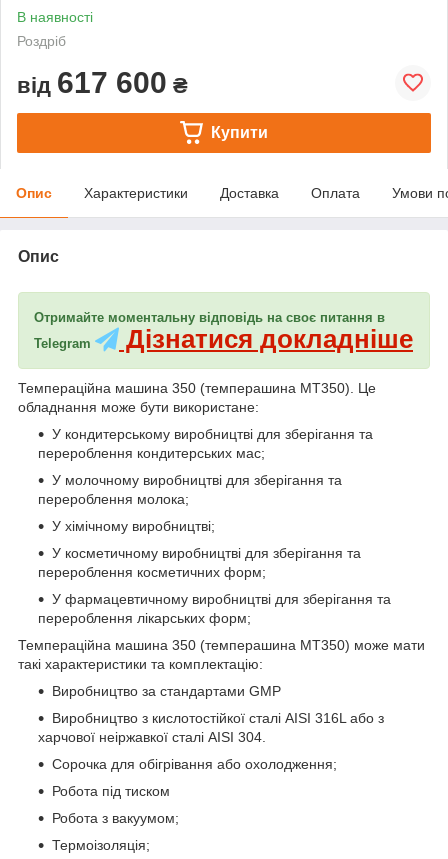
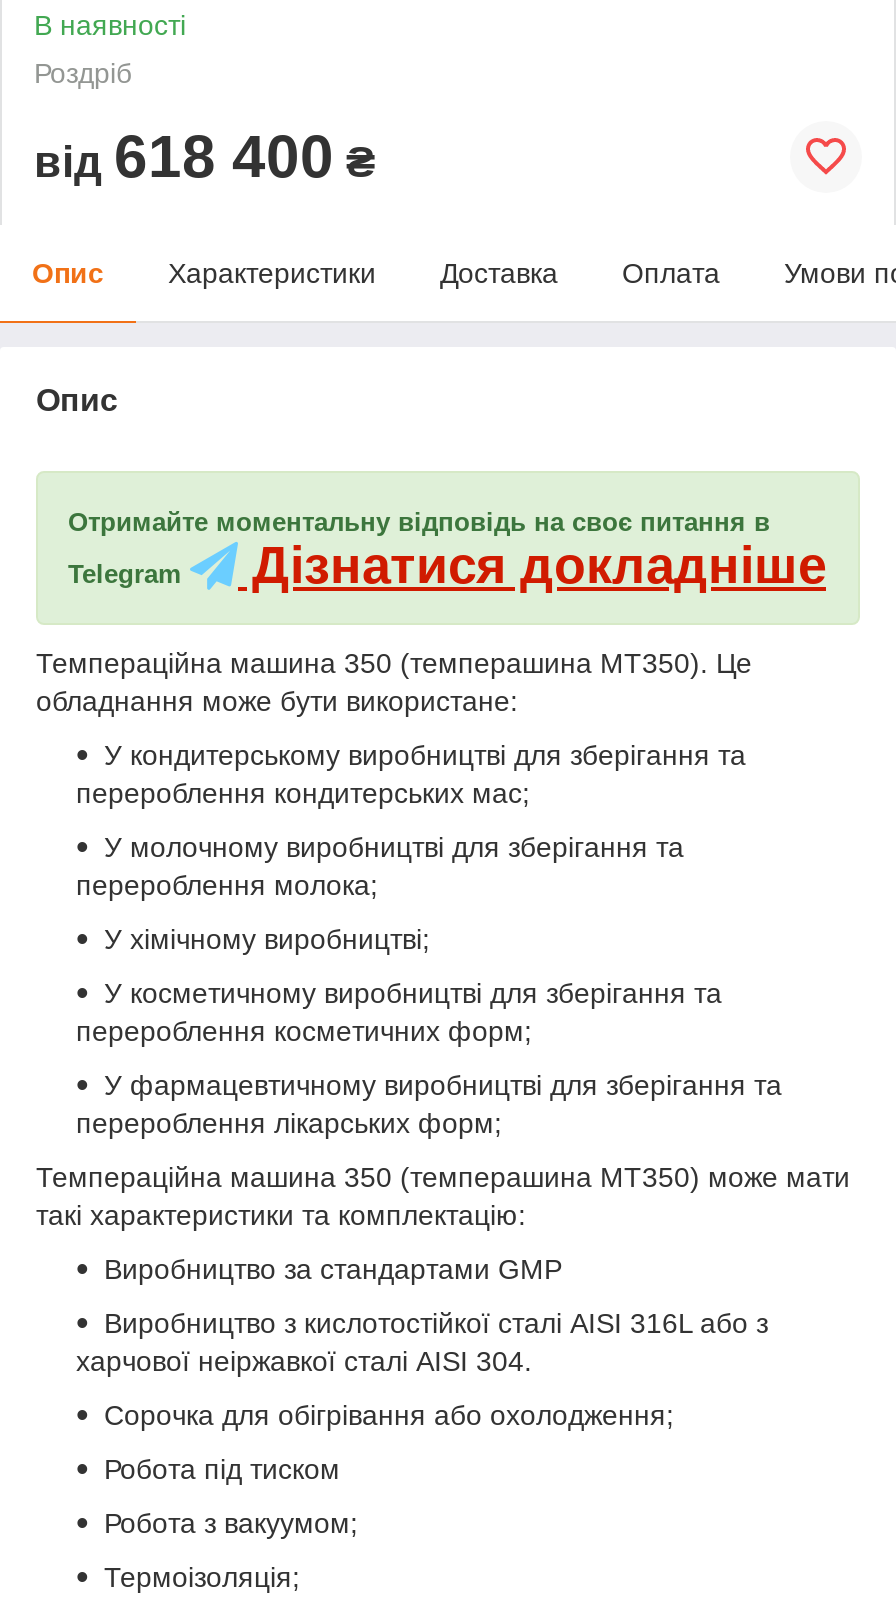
- від 617 600 ₴
- Купити
+ від 618 400 ₴
